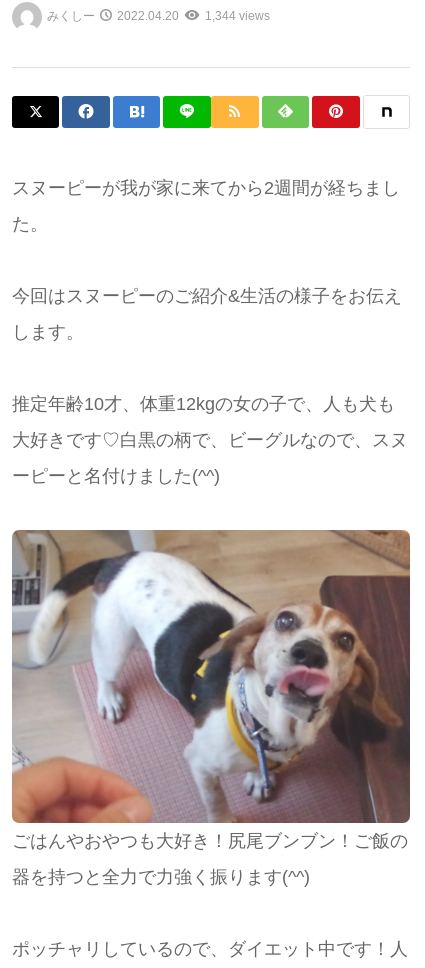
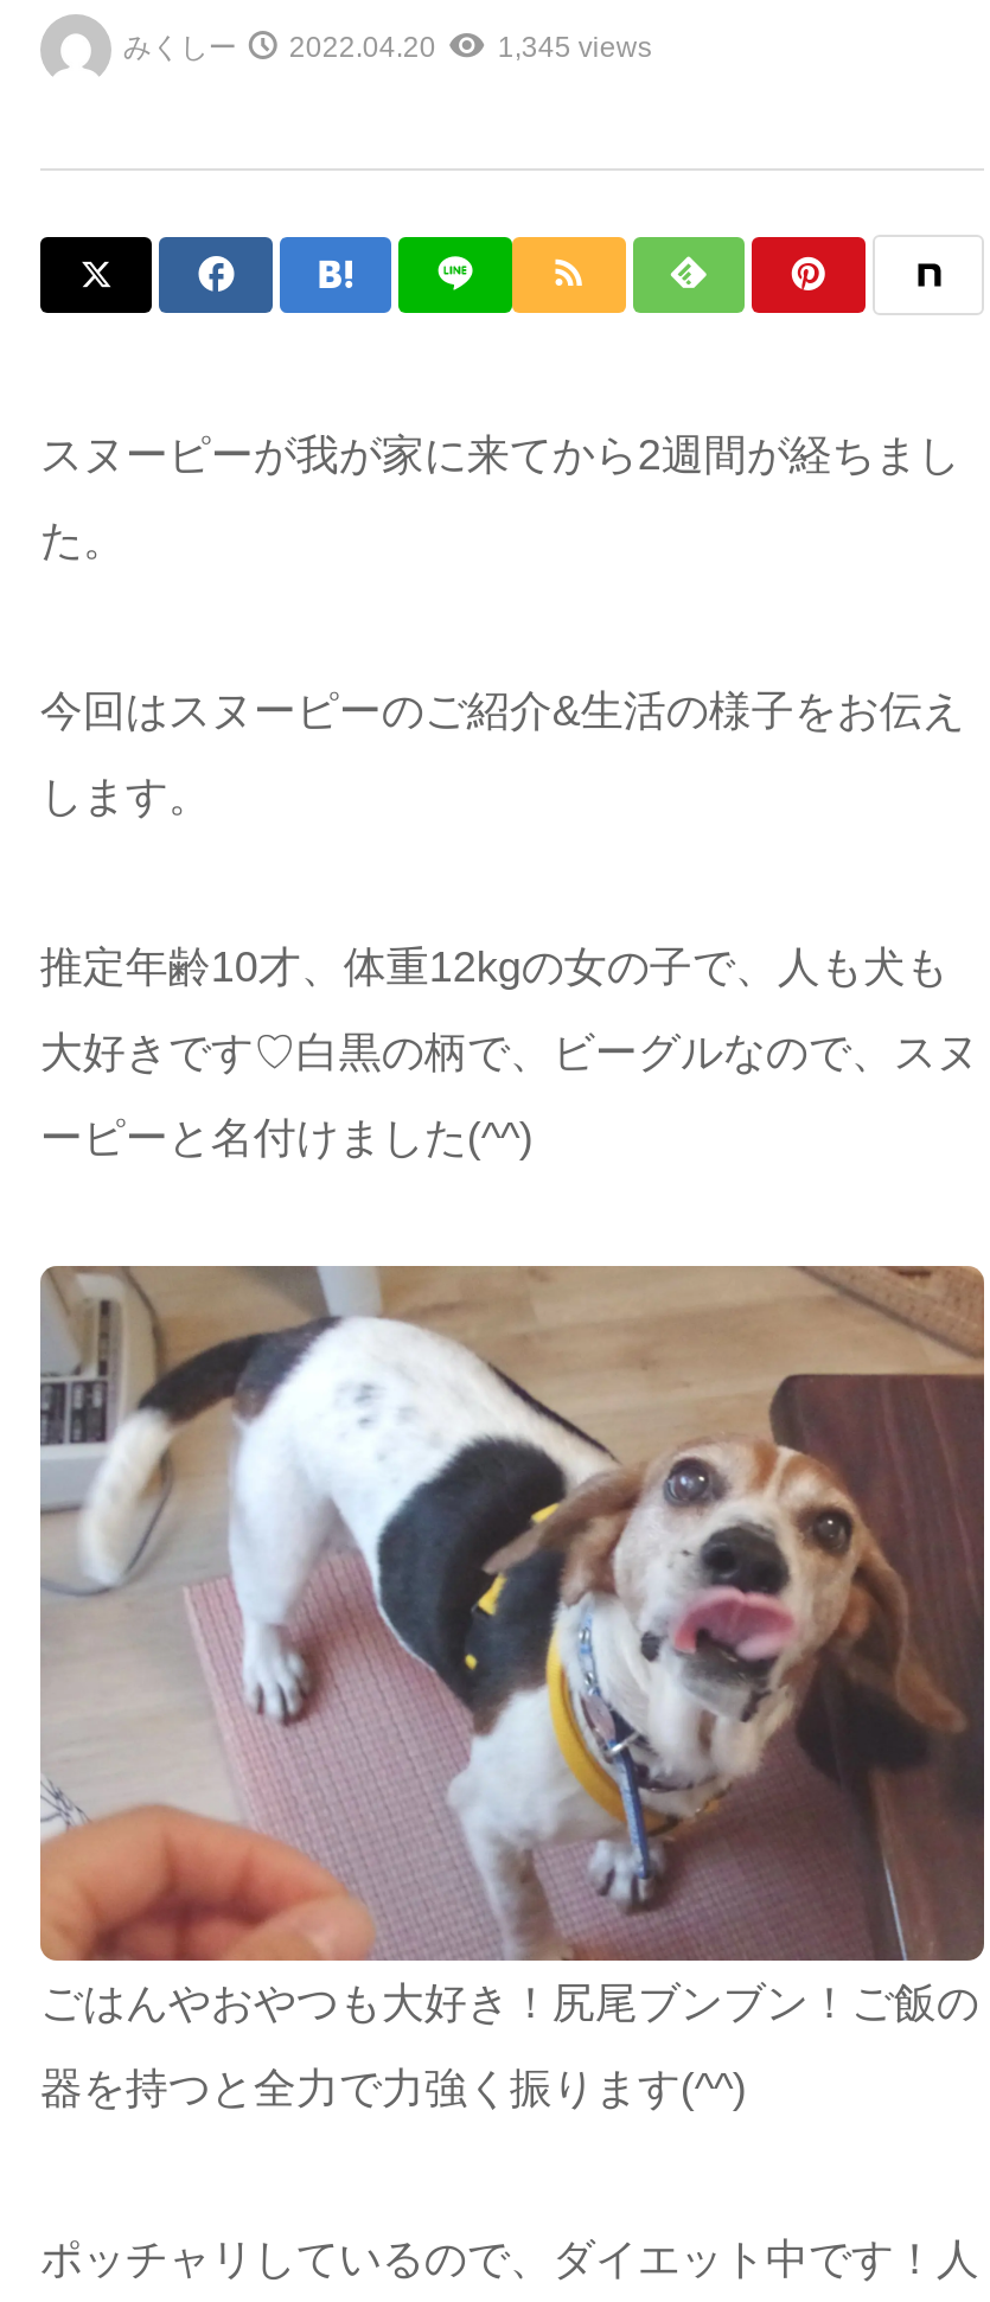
- みくしー 2022.04.20 1,344 views
+ みくしー 2022.04.20 1,345 views
